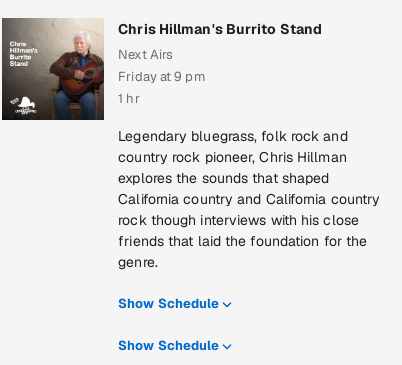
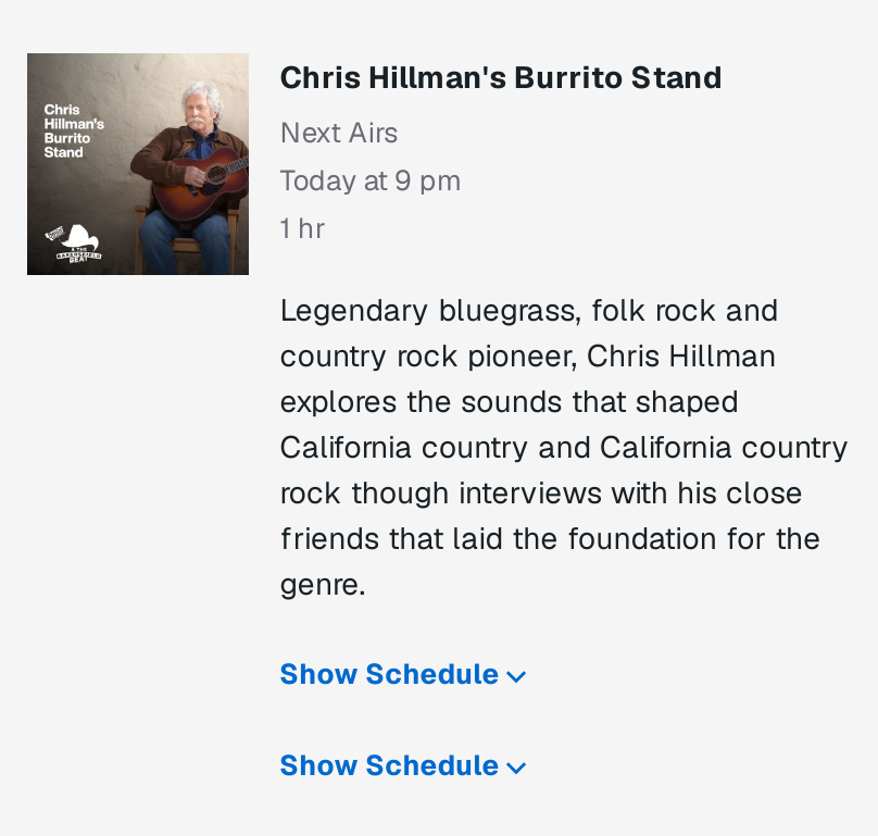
- Friday at 9 pm
+ Today at 9 pm
